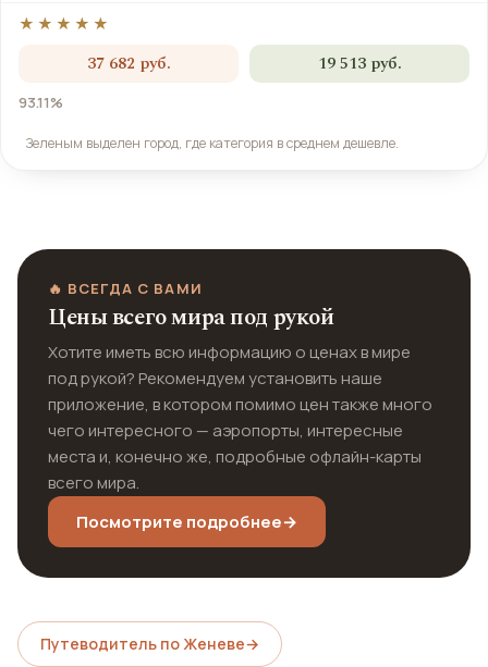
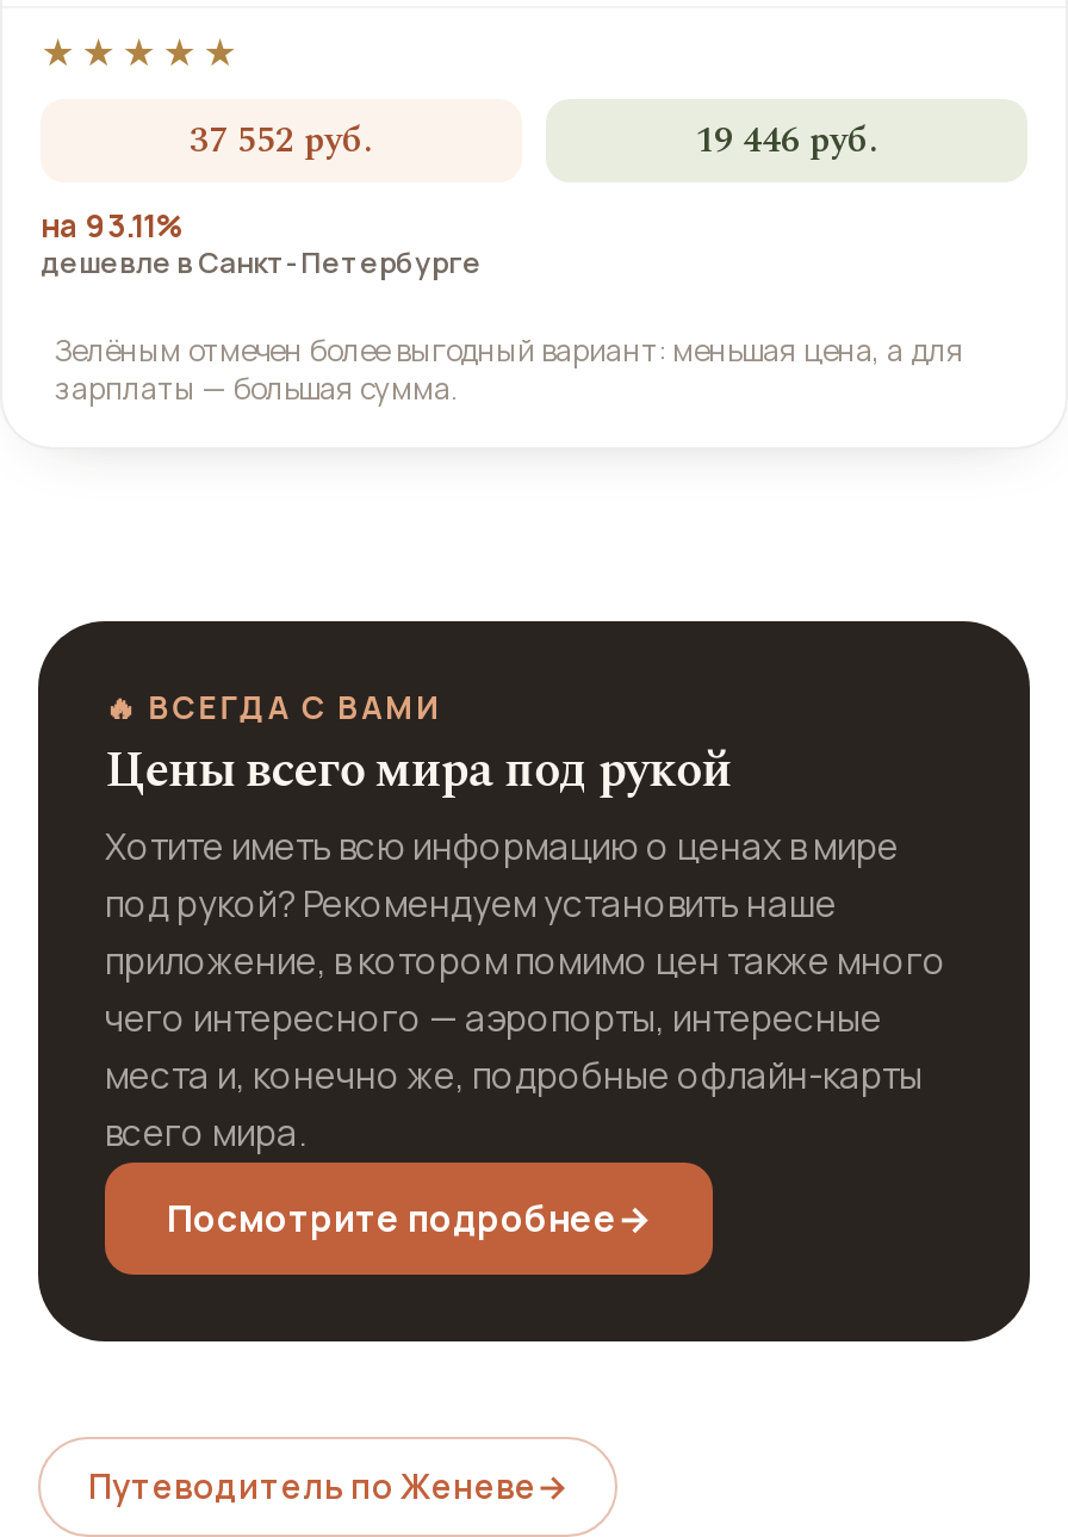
- 37 682 руб.
- 19 513 руб.
+ 37 552 руб.
+ 19 446 руб.

- 93.11%
+ на 93.11%
+ дешевле в Санкт-Петербурге

- Зеленым выделен город, где категория в среднем дешевле.
+ Зелёным отмечен более выгодный вариант: меньшая цена, а для
+ зарплаты — большая сумма.
